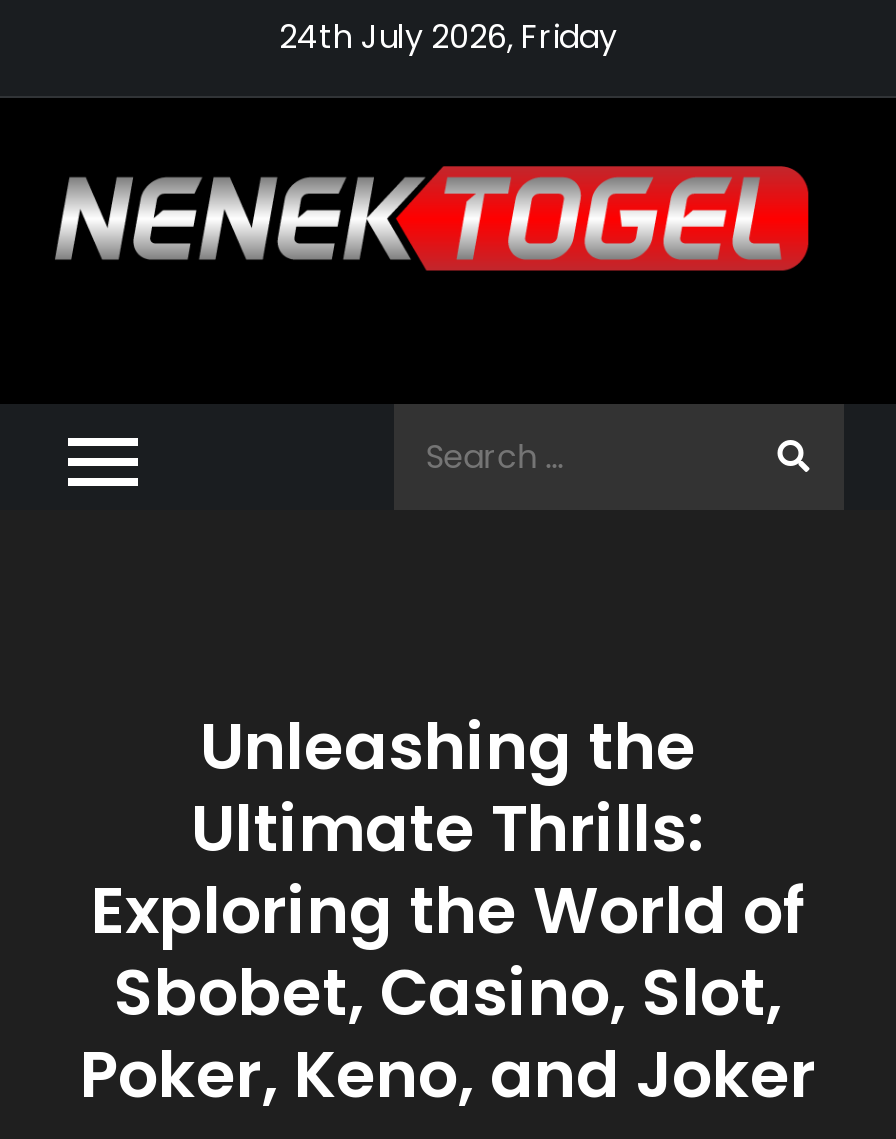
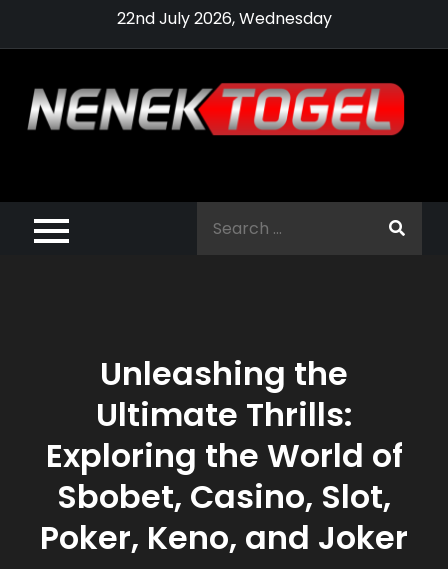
- 24th July 2026, Friday
+ 22nd July 2026, Wednesday
